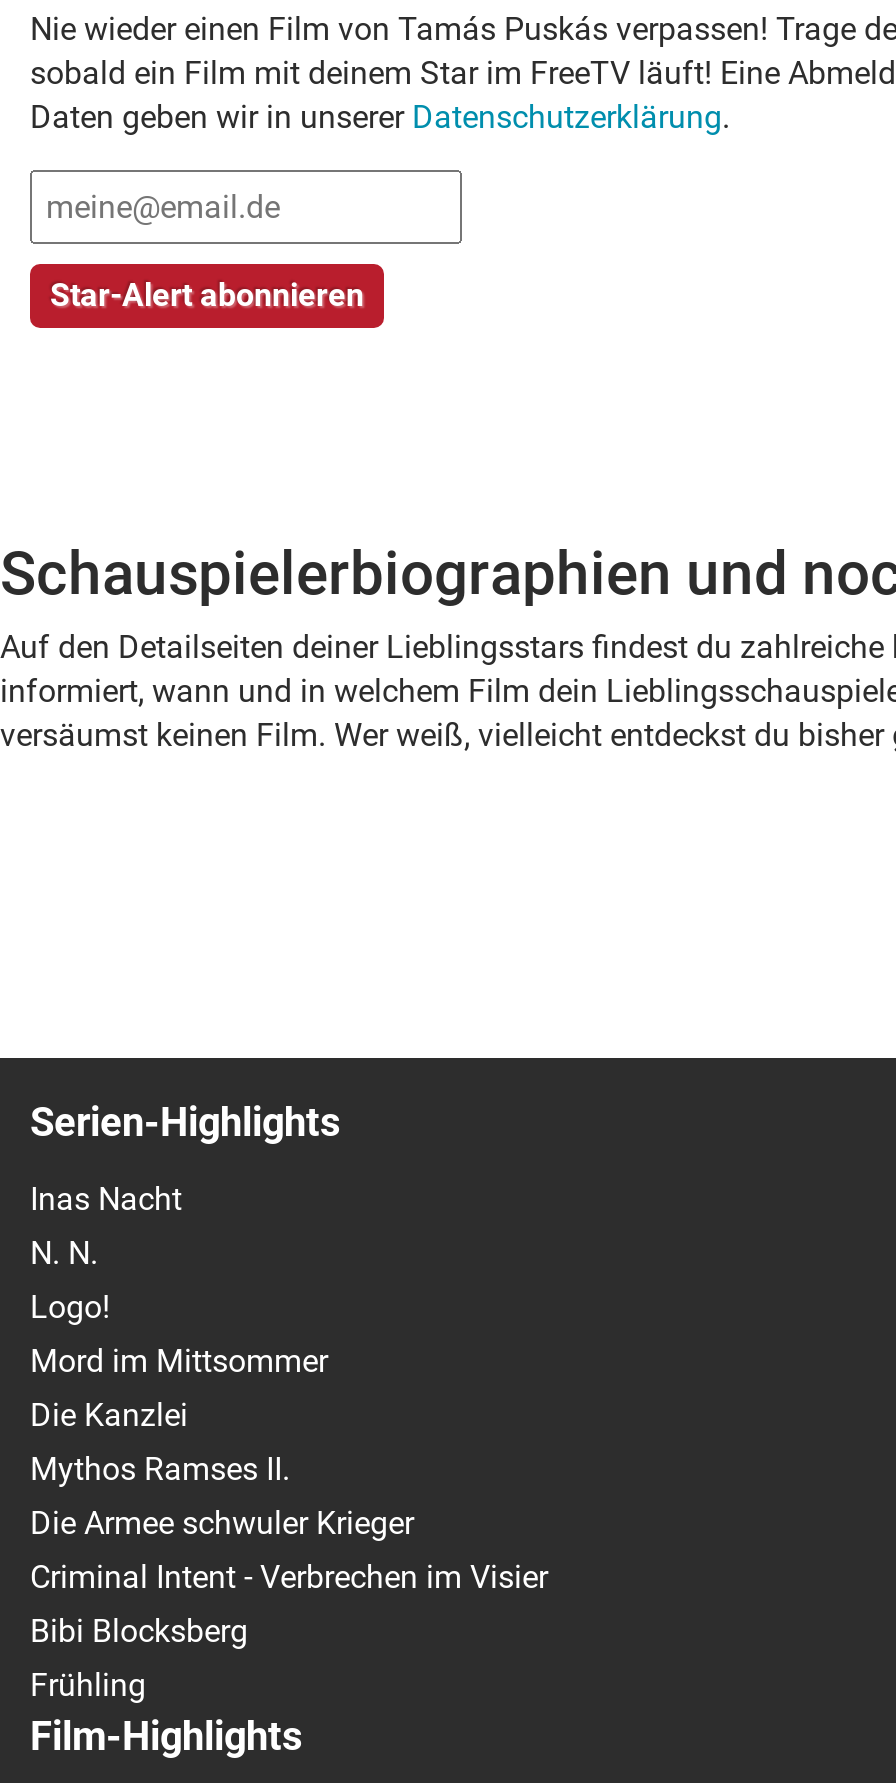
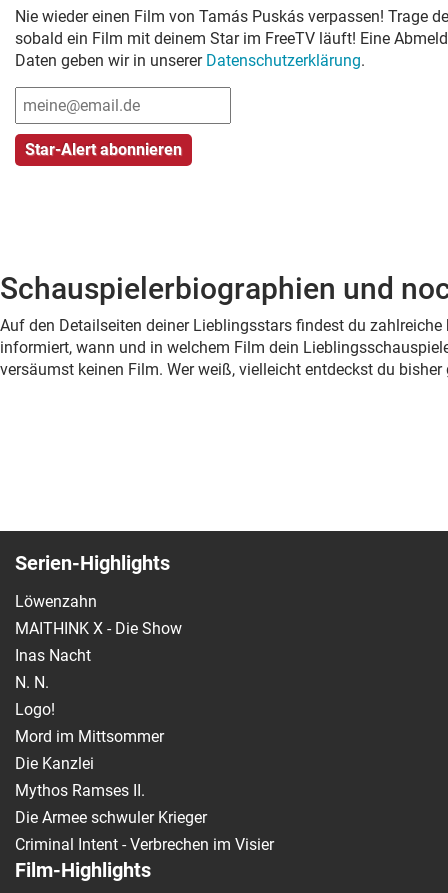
+ Löwenzahn
+ MAITHINK X - Die Show

moved down: Inas Nacht | N. N. | Logo! | Mord im Mittsommer | Die Kanzlei | Mythos Ramses II. | Die Armee schwuler Krieger | Criminal Intent - Verbrechen im Visier

- Bibi Blocksberg
- Frühling
